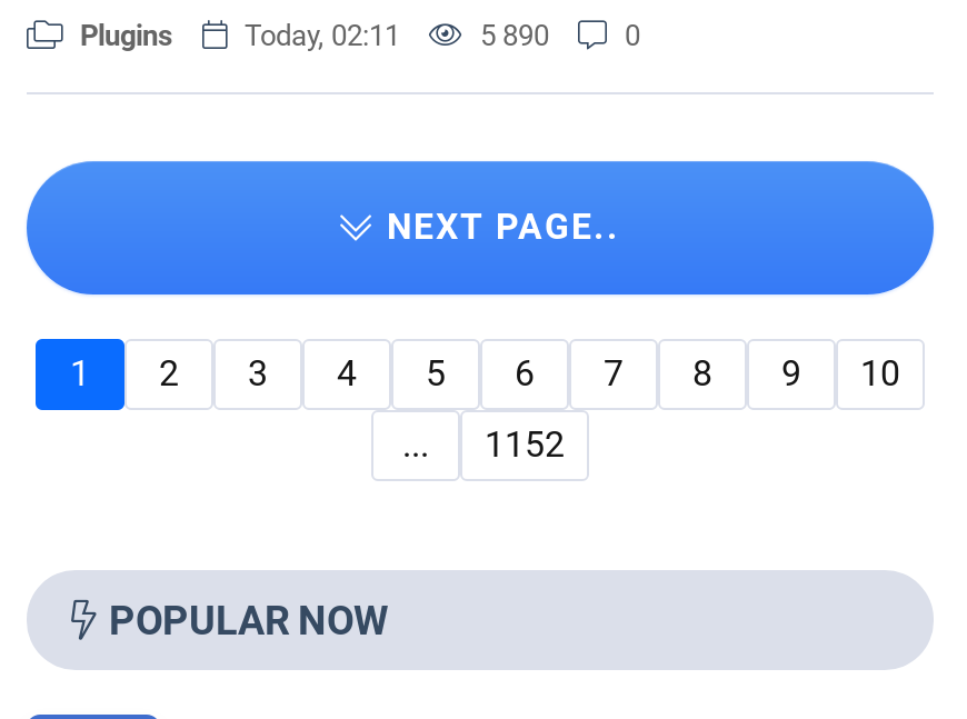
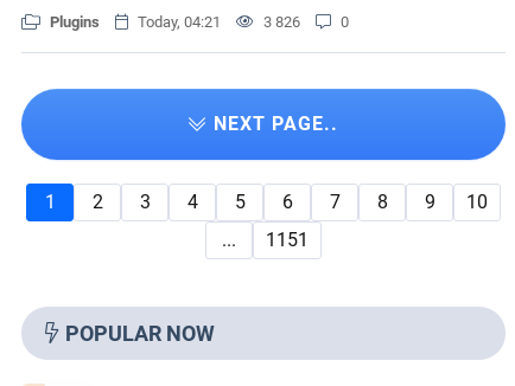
- Today, 02:11
+ Today, 04:21

- 5 890
+ 3 826

- 1152
+ 1151
